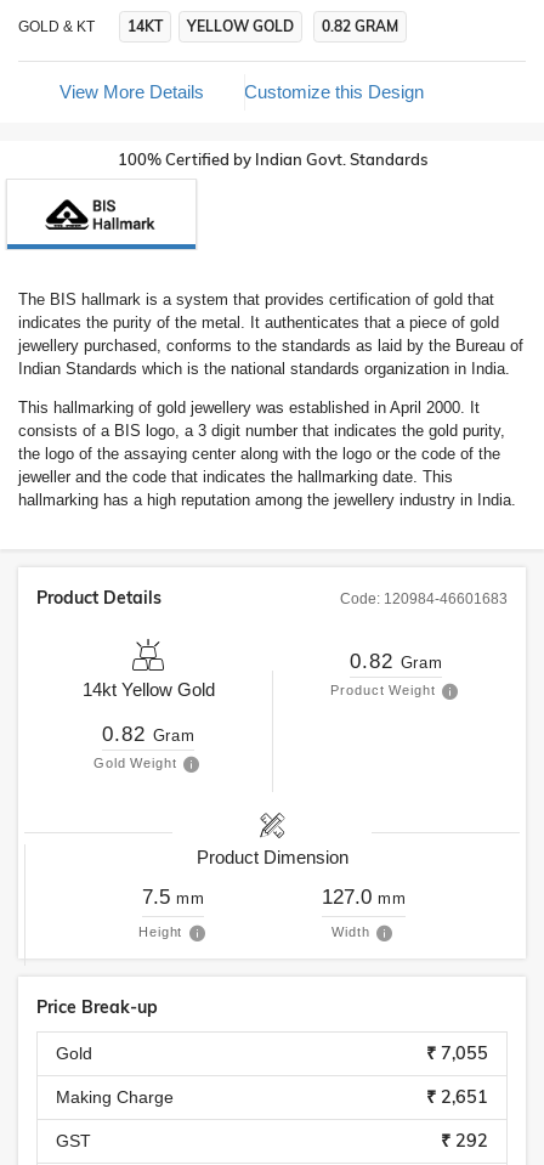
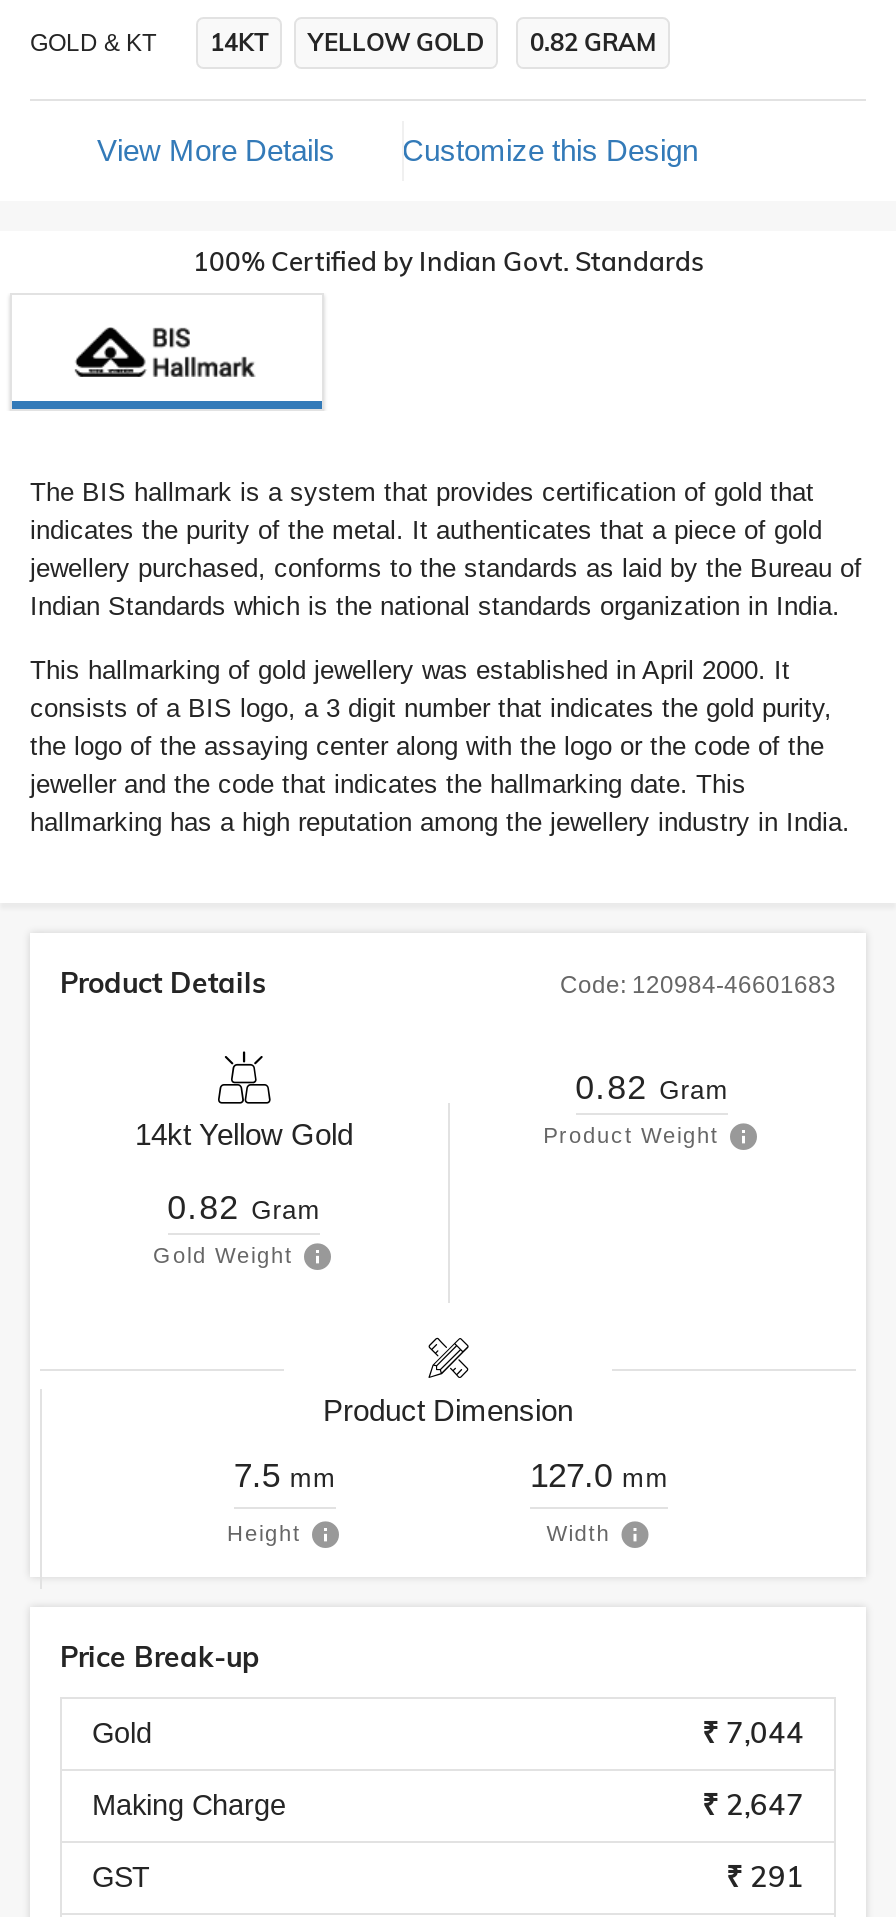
- ₹ 7,055
+ ₹ 7,044

- ₹ 2,651
+ ₹ 2,647

- ₹ 292
+ ₹ 291
